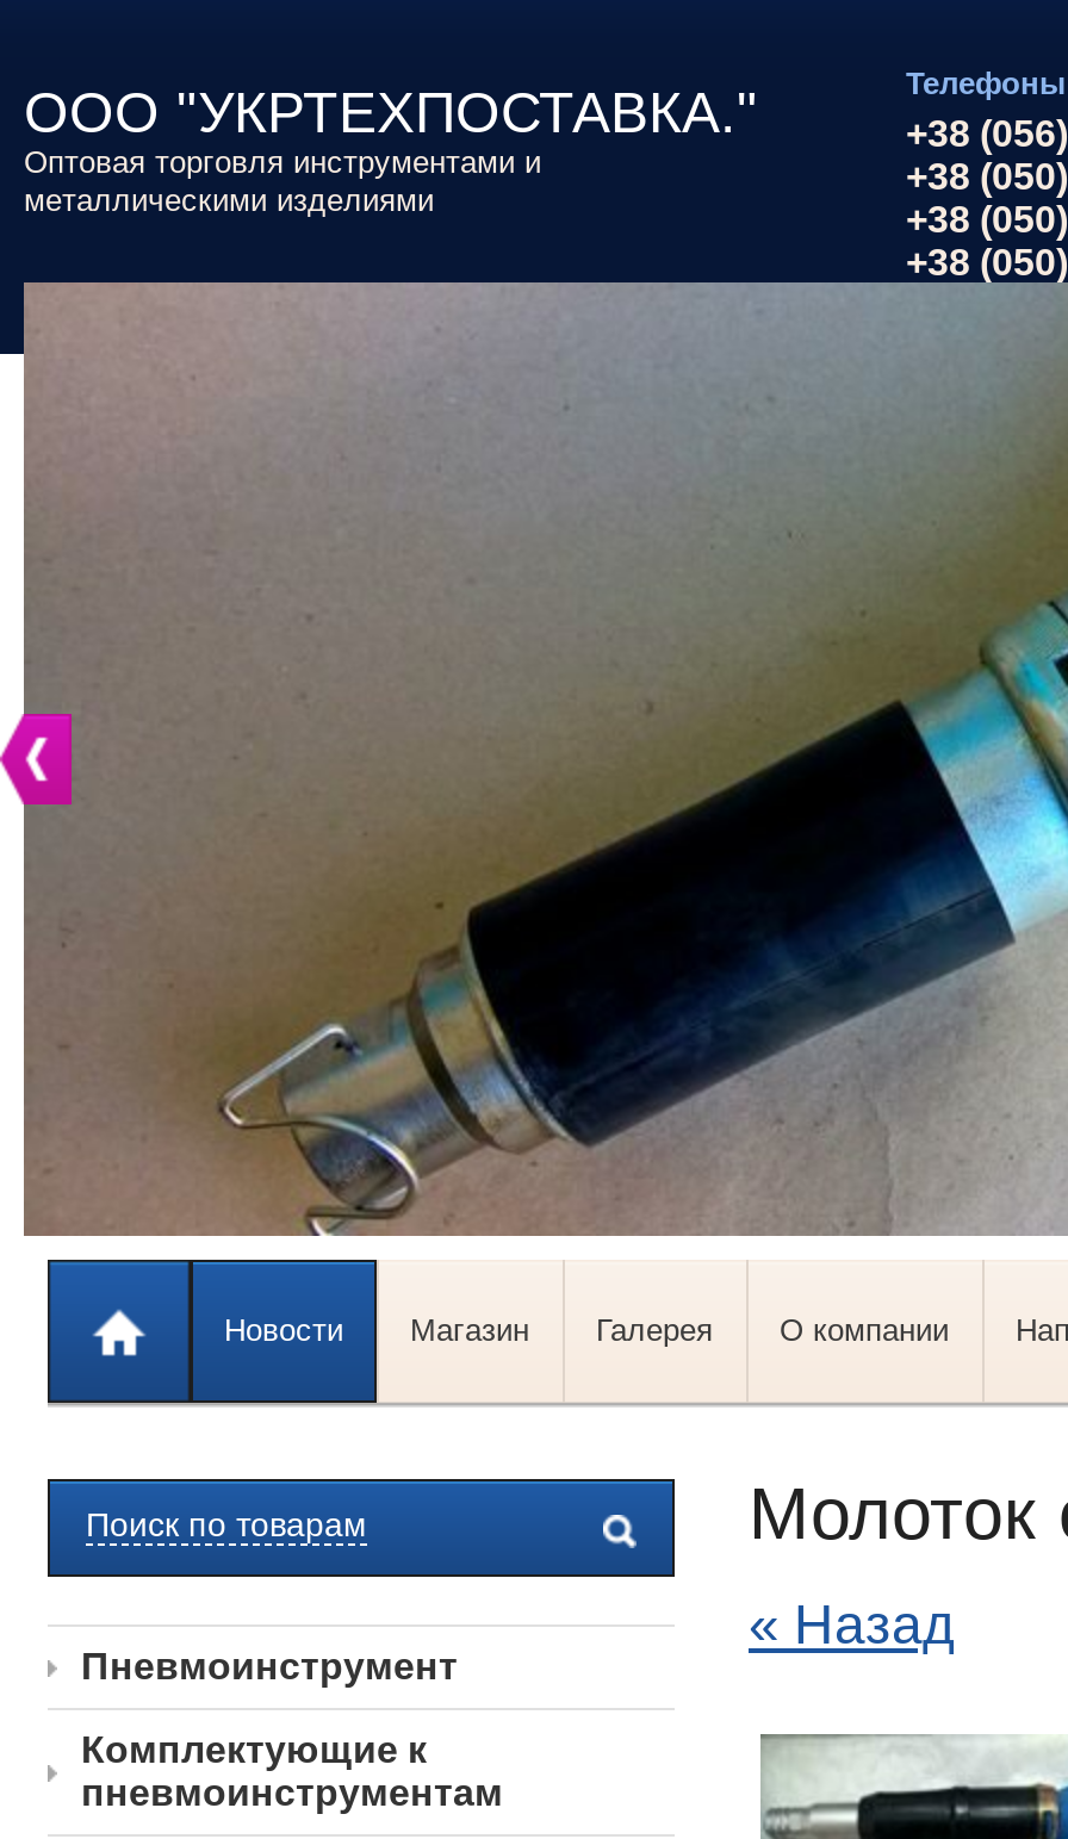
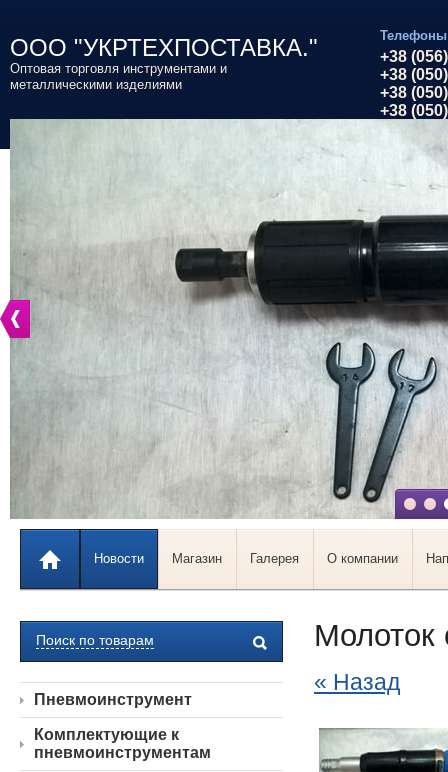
- [image]
+ [image]
